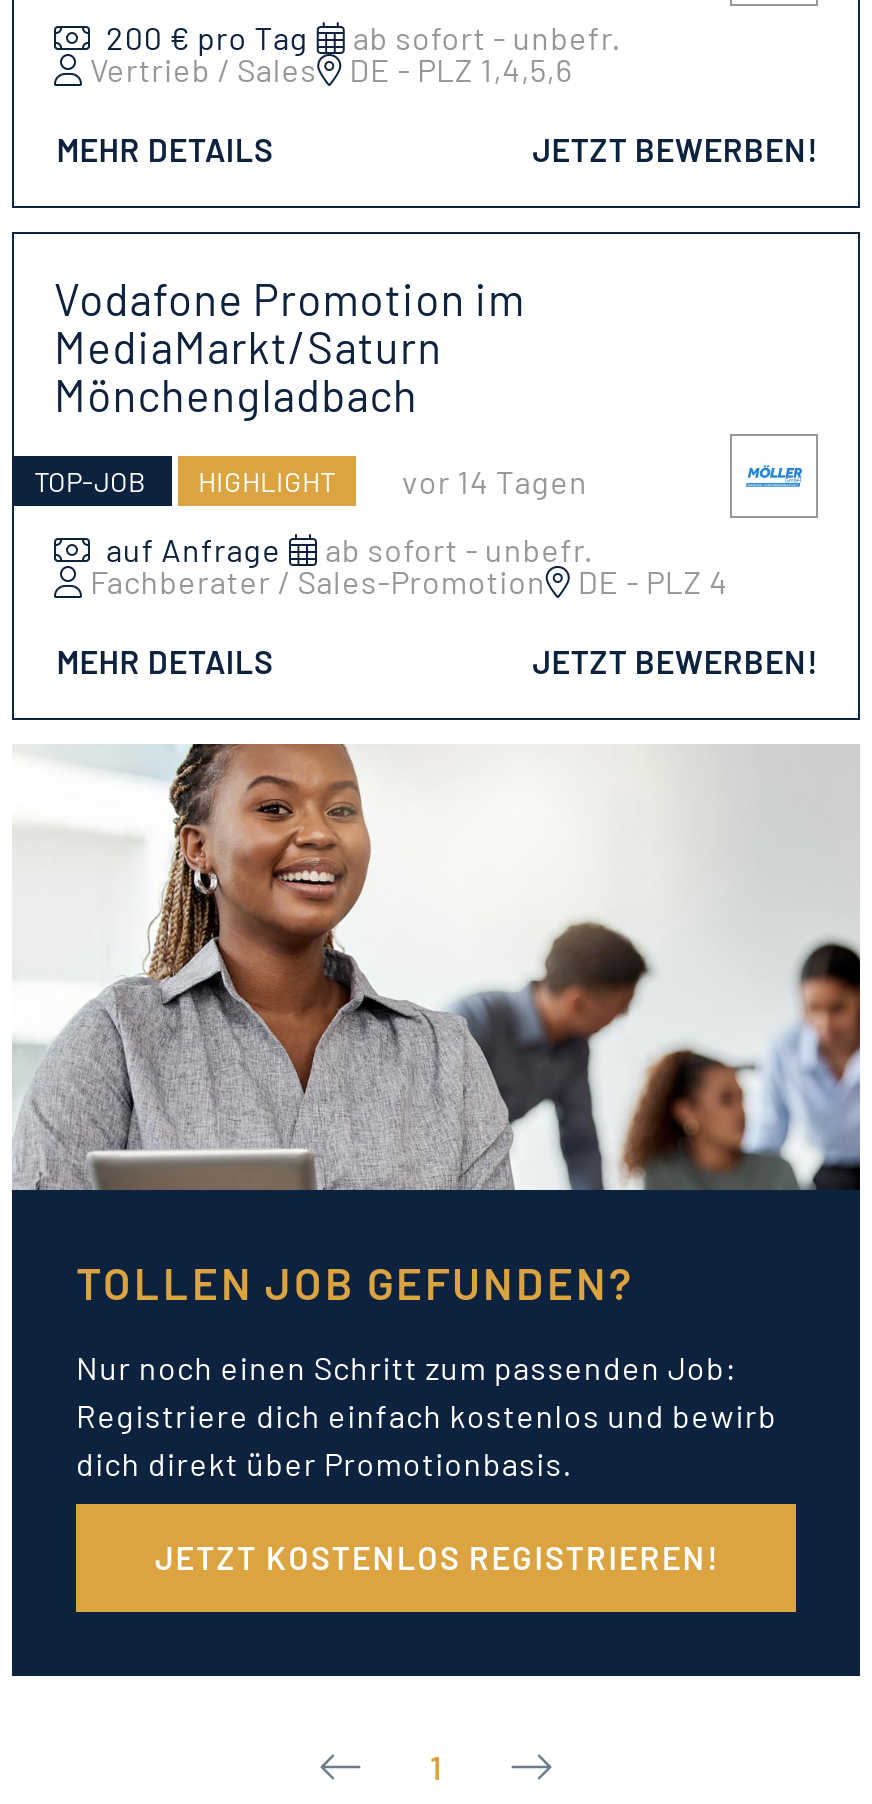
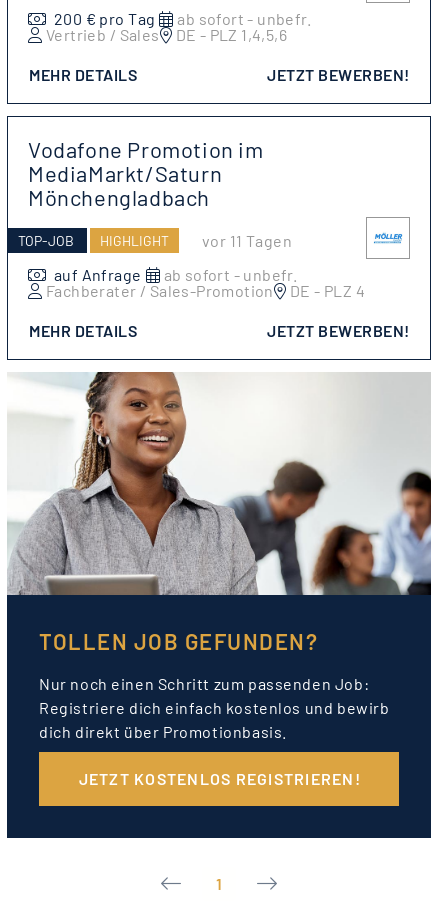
- TOP-JOB HIGHLIGHT vor 14 Tagen
+ TOP-JOB HIGHLIGHT vor 11 Tagen
